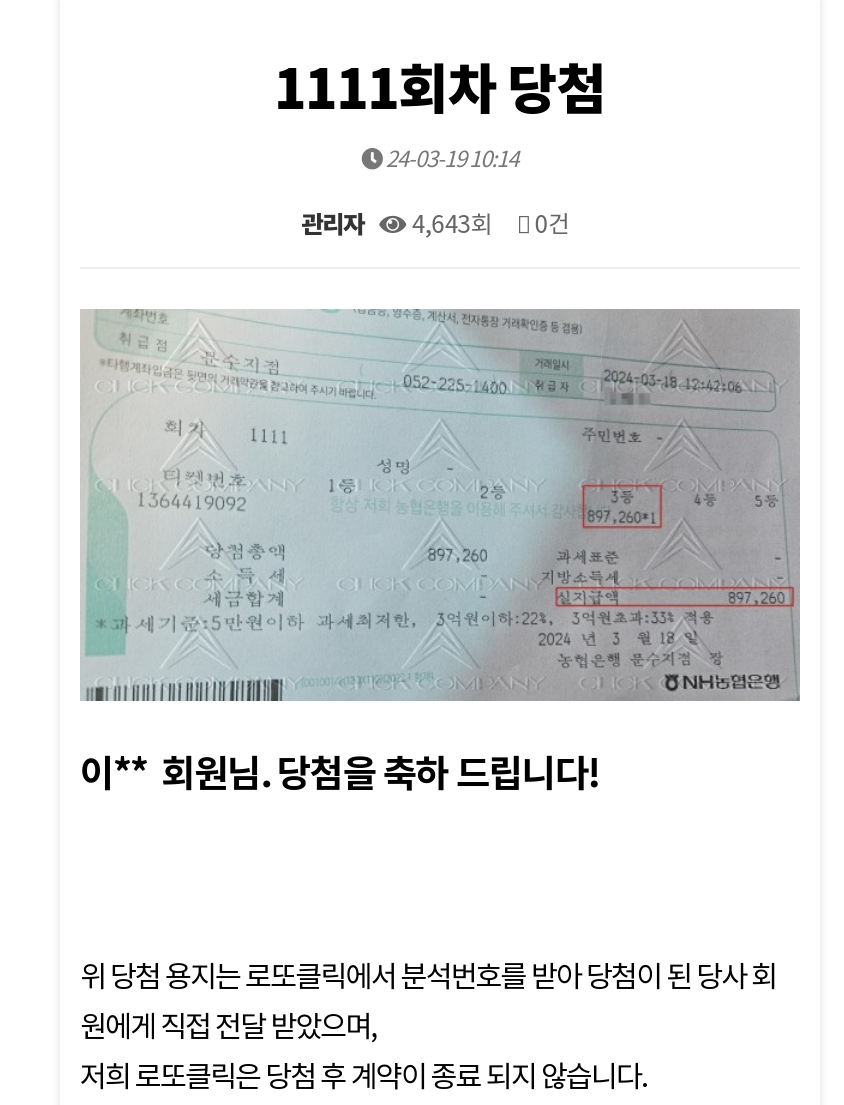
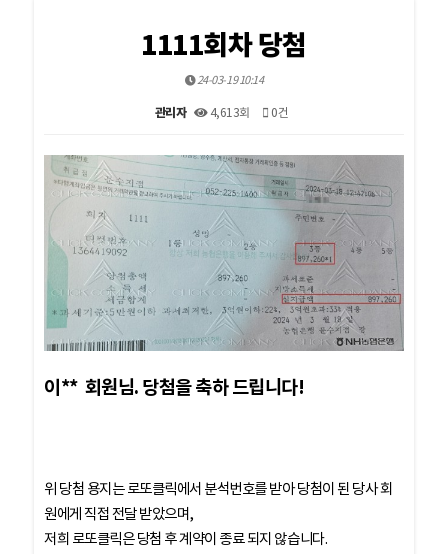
- 4,643회
+ 4,613회
